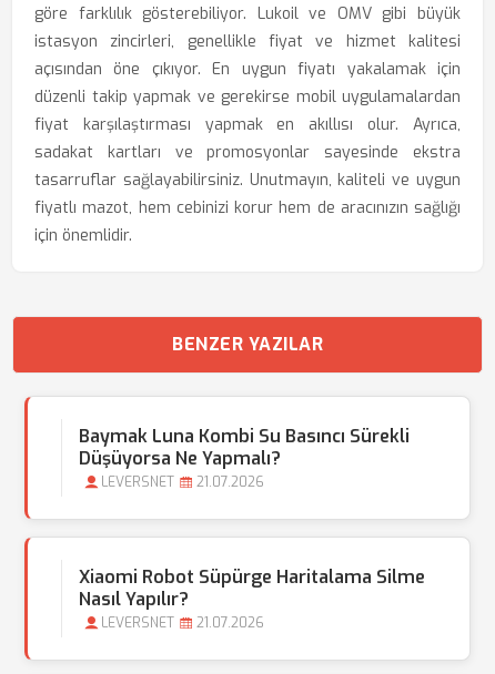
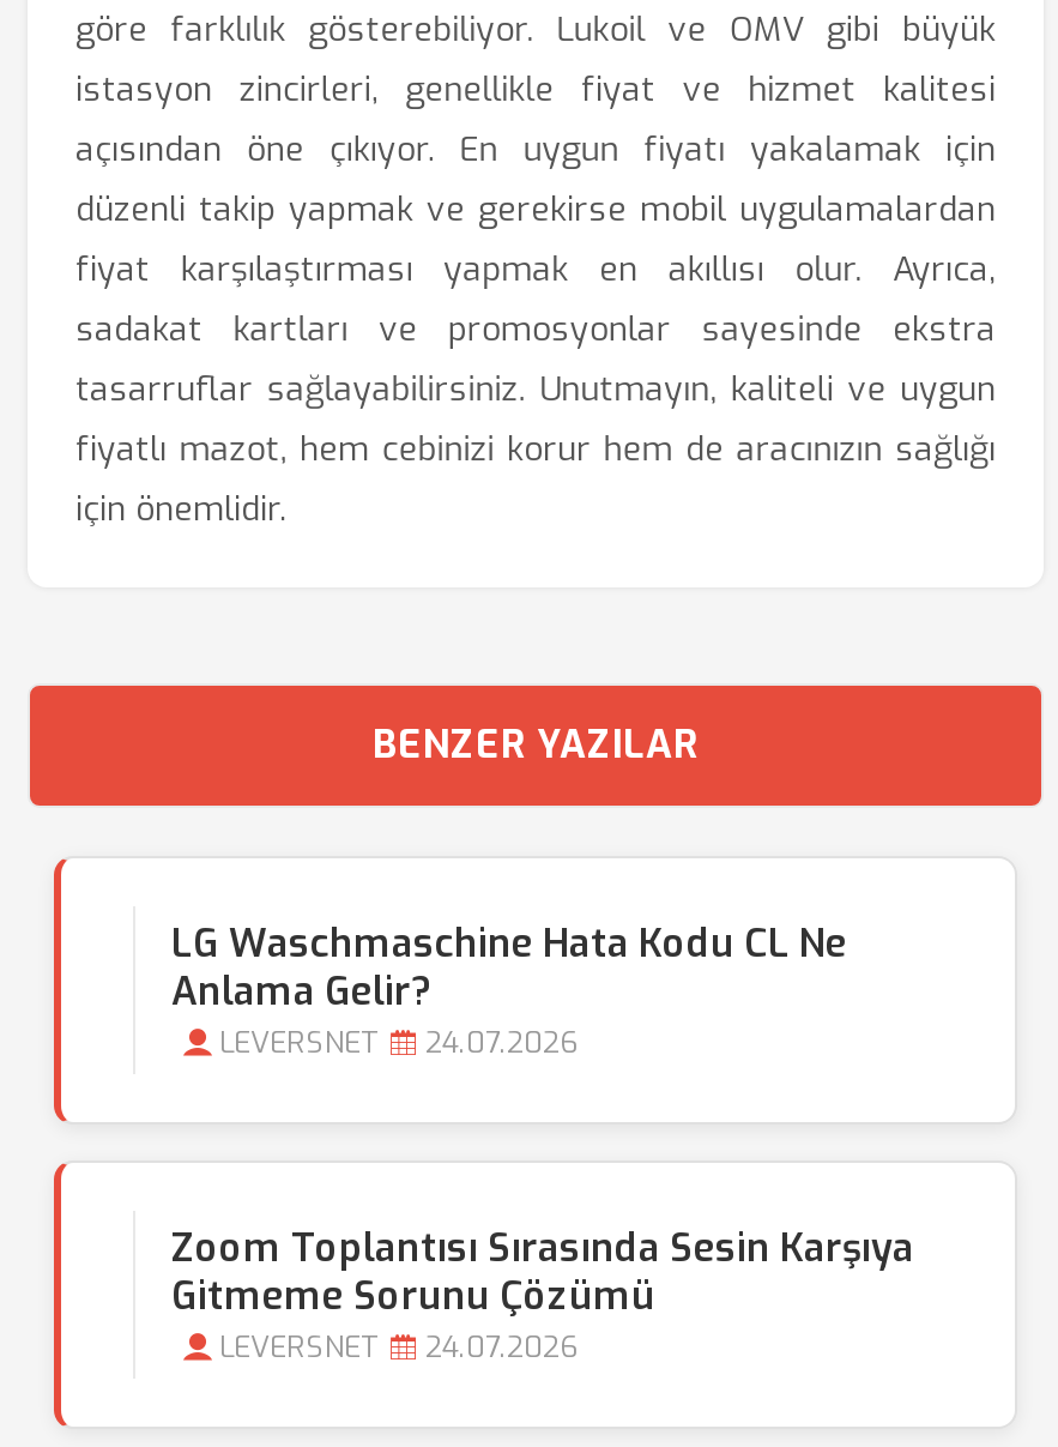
- Baymak Luna Kombi Su Basıncı Sürekli
- Düşüyorsa Ne Yapmalı?
+ LG Waschmaschine Hata Kodu CL Ne
+ Anlama Gelir?

- LEVERSNET 21.07.2026
+ LEVERSNET 24.07.2026

- Xiaomi Robot Süpürge Haritalama Silme
- Nasıl Yapılır?
+ Zoom Toplantısı Sırasında Sesin Karşıya
+ Gitmeme Sorunu Çözümü

- LEVERSNET 21.07.2026
+ LEVERSNET 24.07.2026
